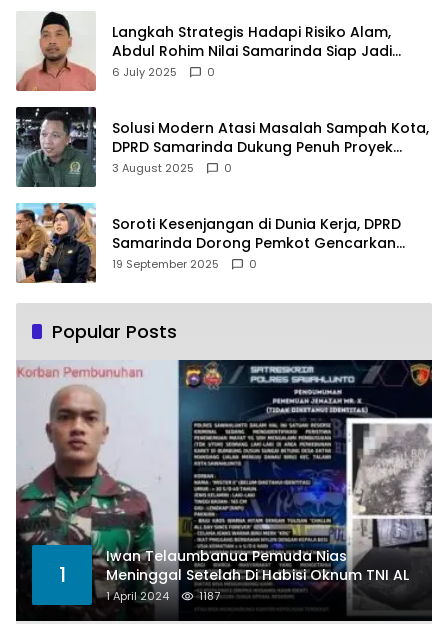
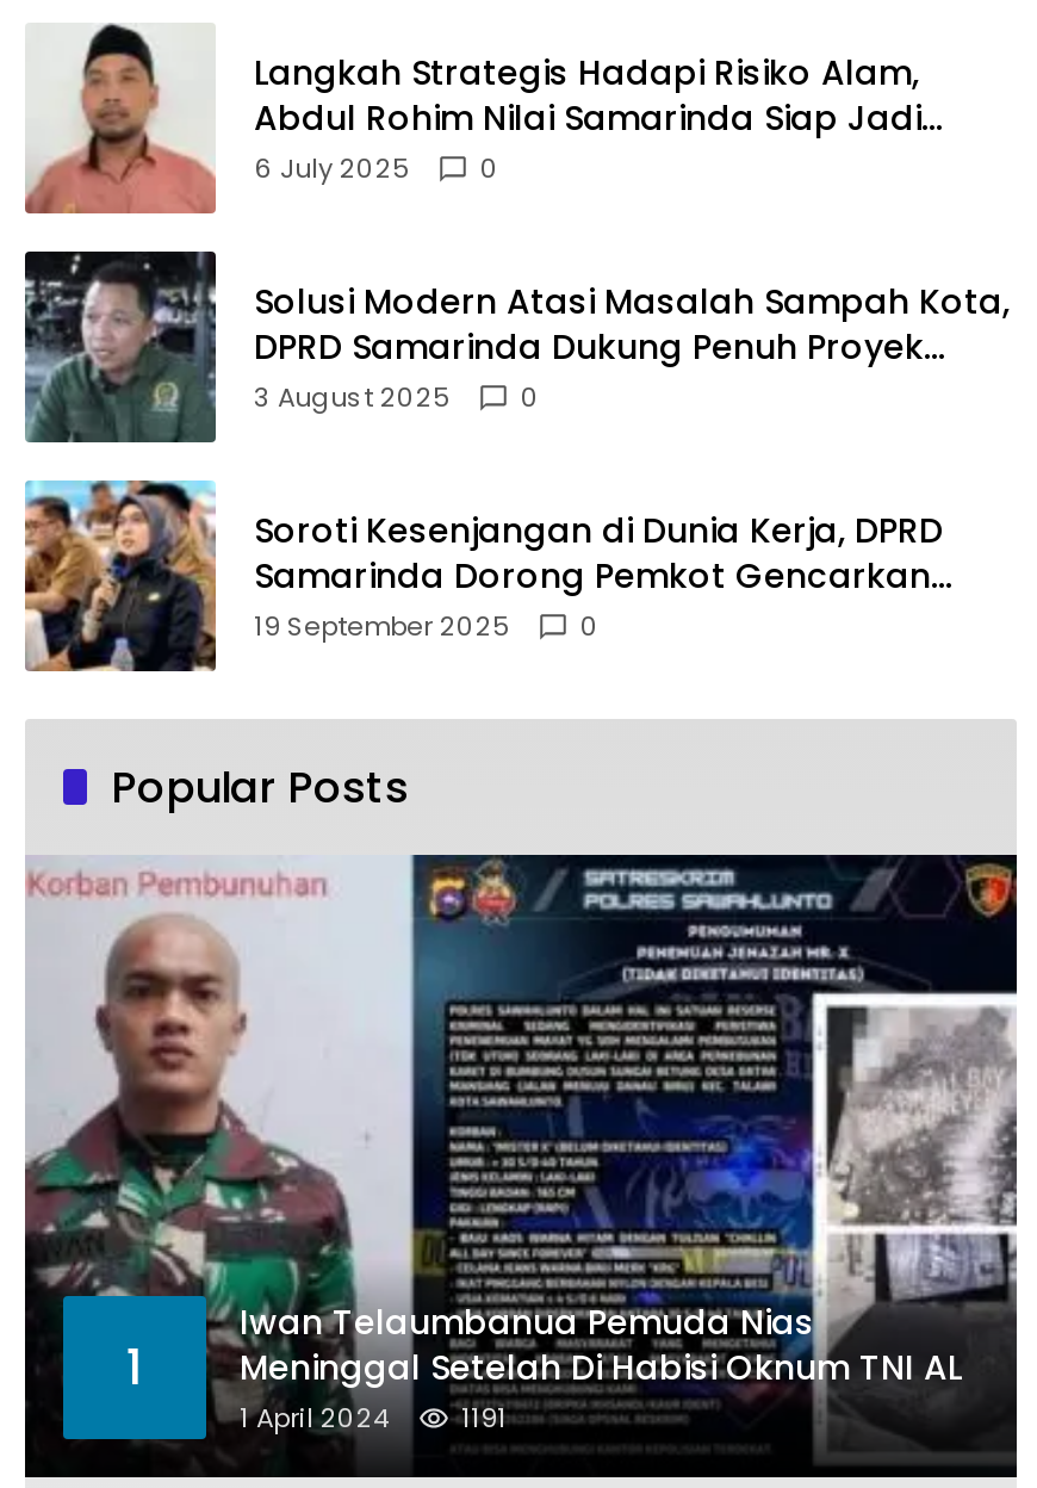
- 1 April 2024 1187
+ 1 April 2024 1191
